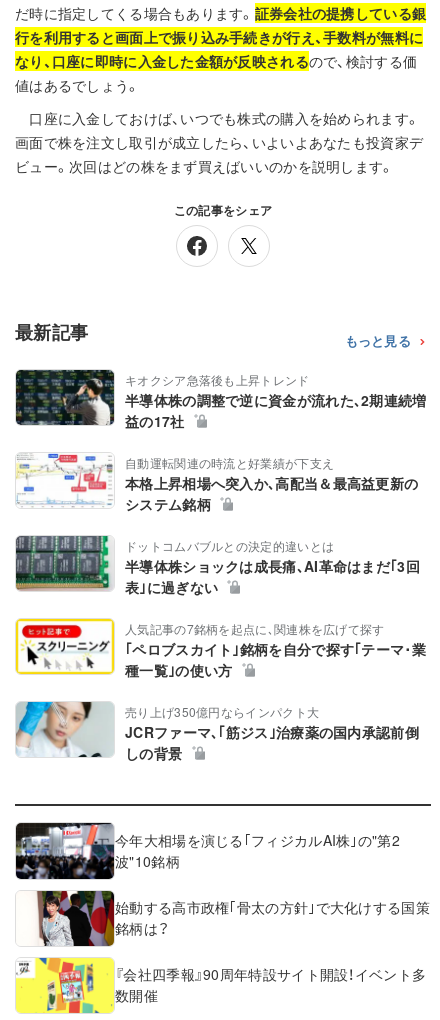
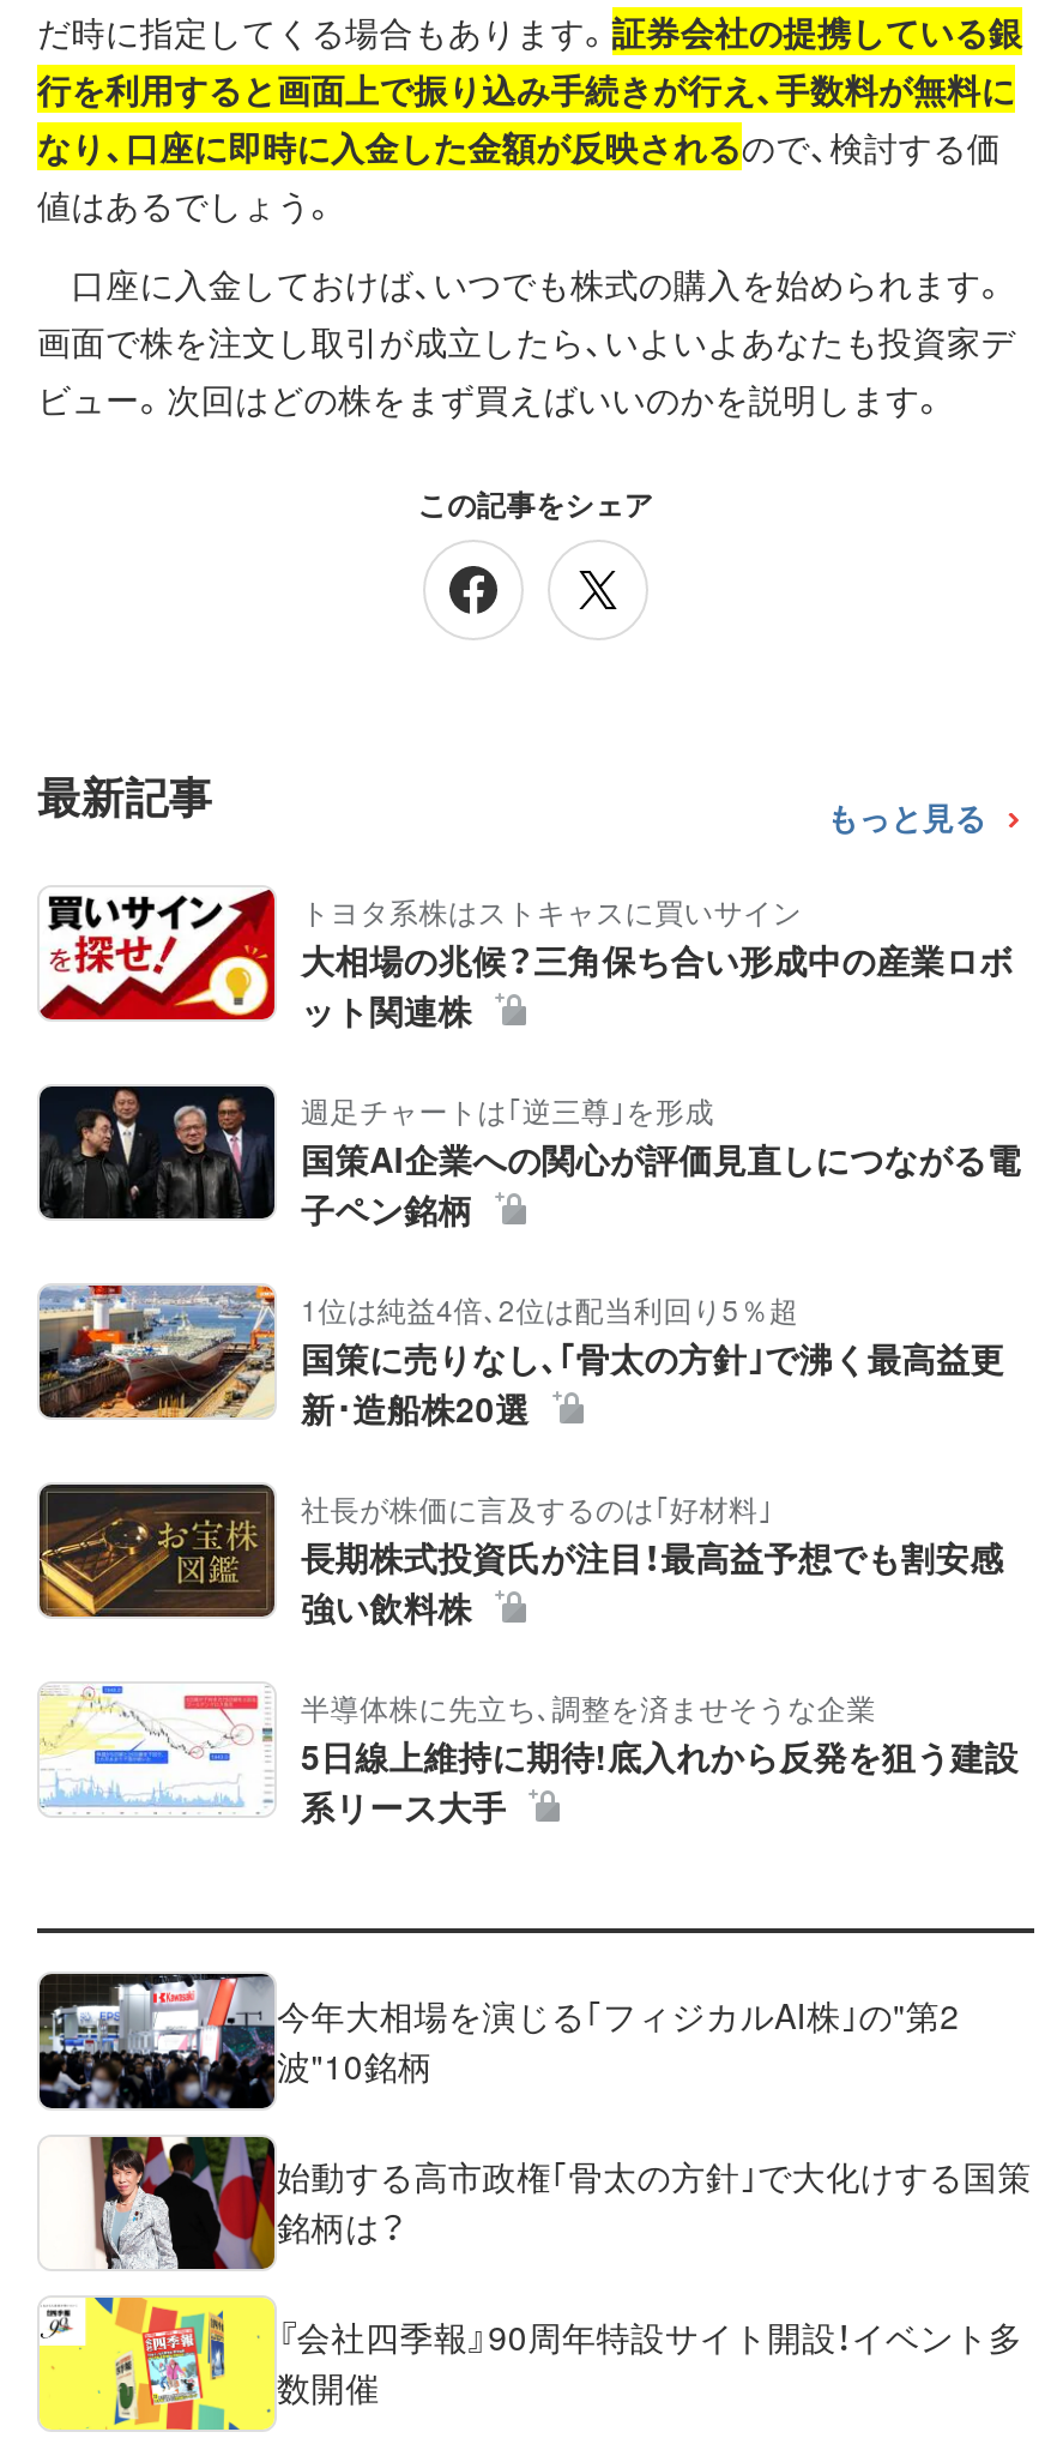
- [image]
- キオクシア急落後も上昇トレンド
- 半導体株の調整で逆に資金が流れた､2期連続増
- 益の17社
+ [image]
+ トヨタ系株はストキャスに買いサイン
+ 大相場の兆候？三角保ち合い形成中の産業ロボ
+ ット関連株

- [image]
- 自動運転関連の時流と好業績が下支え
- 本格上昇相場へ突入か､高配当＆最高益更新の
- システム銘柄
+ [image]
+ 週足チャートは｢逆三尊｣を形成
+ 国策AI企業への関心が評価見直しにつながる電
+ 子ペン銘柄

- [image]
- ドットコムバブルとの決定的違いとは
- 半導体株ショックは成長痛､AI革命はまだ｢3回
- 表｣に過ぎない
+ [image]
+ 1位は純益4倍､2位は配当利回り5％超
+ 国策に売りなし､｢骨太の方針｣で沸く最高益更
+ 新･造船株20選

- [image]
- 人気記事の7銘柄を起点に､関連株を広げて探す
- ｢ペロブスカイト｣銘柄を自分で探す｢テーマ･業
- 種一覧｣の使い方
+ [image]
+ 社長が株価に言及するのは｢好材料｣
+ 長期株式投資氏が注目！最高益予想でも割安感
+ 強い飲料株

- [image]
- 売り上げ350億円ならインパクト大
- JCRファーマ､｢筋ジス｣治療薬の国内承認前倒
- しの背景
+ [image]
+ 半導体株に先立ち､調整を済ませそうな企業
+ 5日線上維持に期待!底入れから反発を狙う建設
+ 系リース大手
